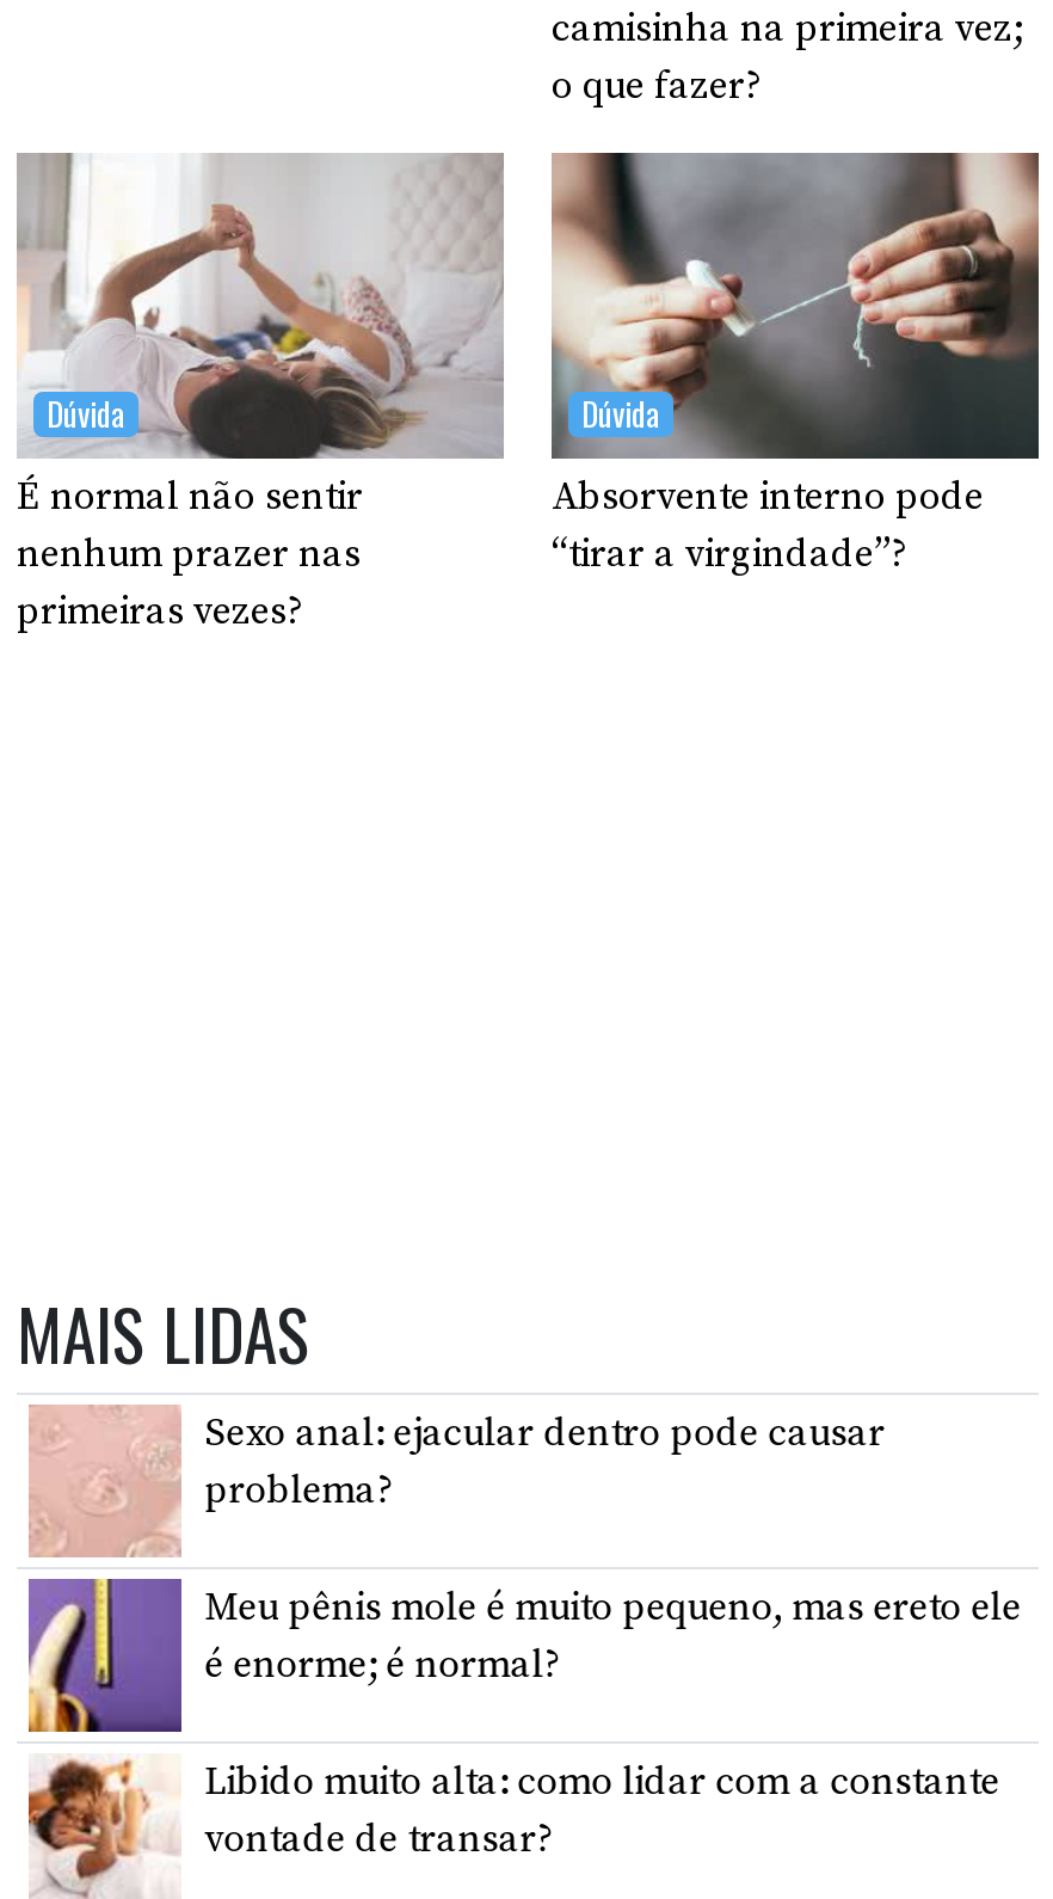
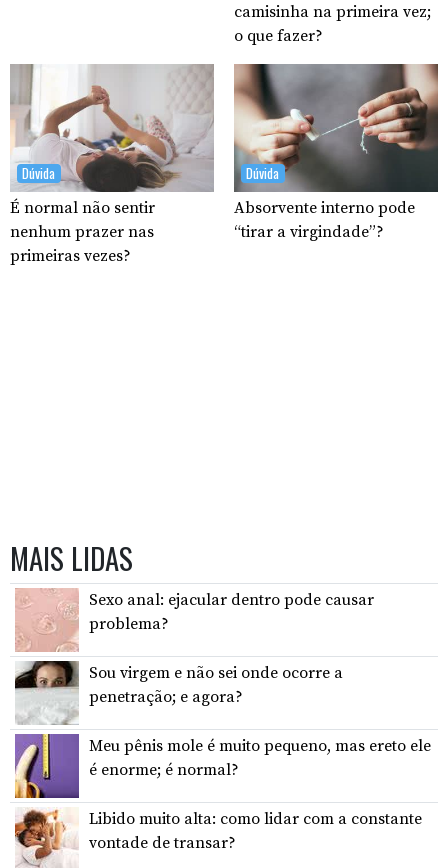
+ [image]
+ Sou virgem e não sei onde ocorre a
+ penetração; e agora?
